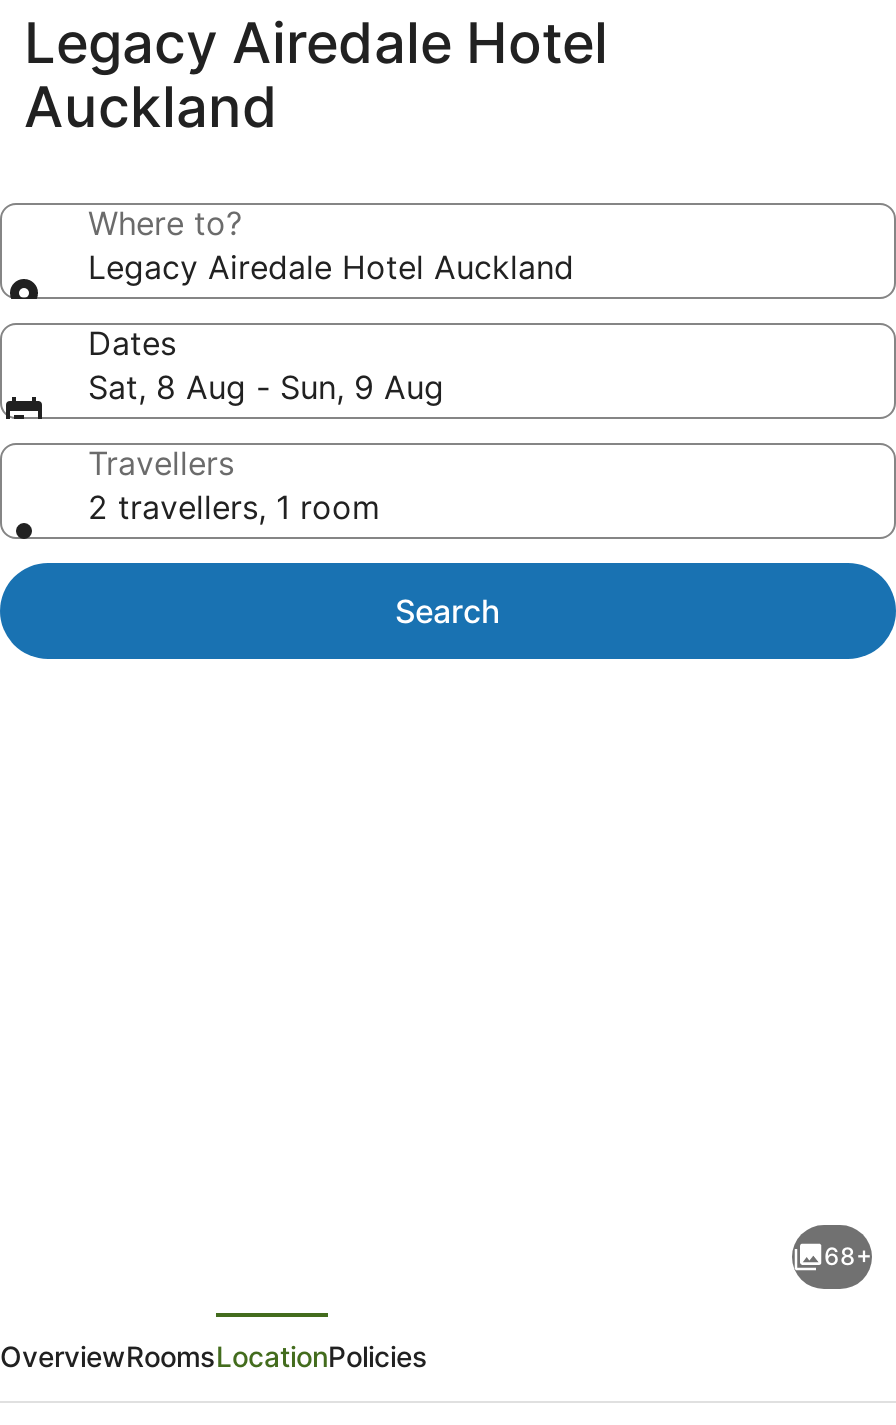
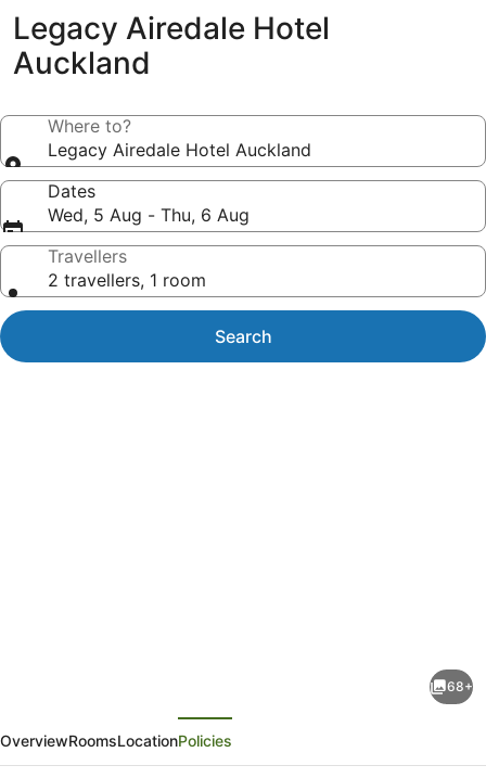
- Sat, 8 Aug - Sun, 9 Aug
+ Wed, 5 Aug - Thu, 6 Aug
